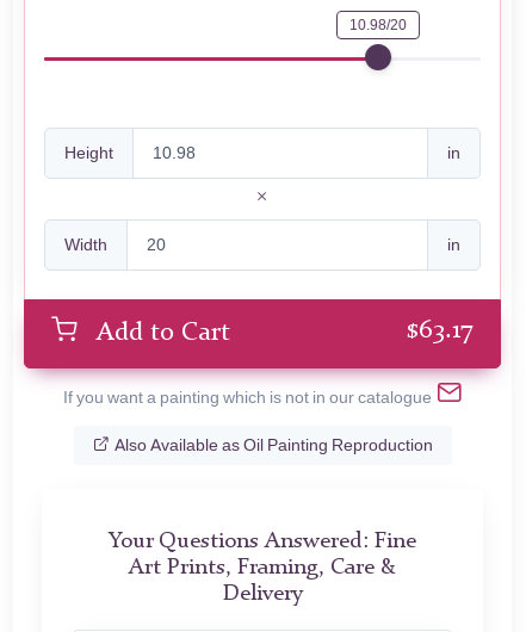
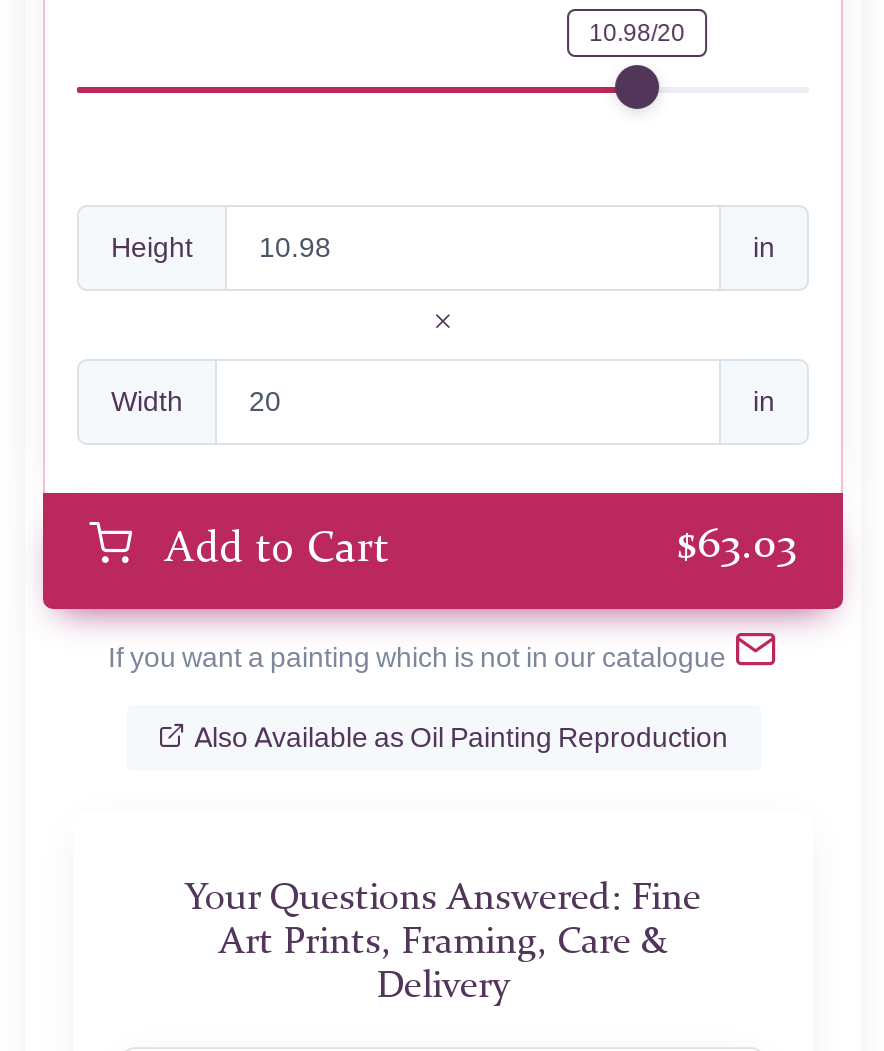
- $63.17
+ $63.03
